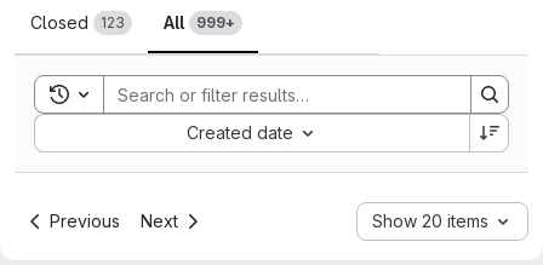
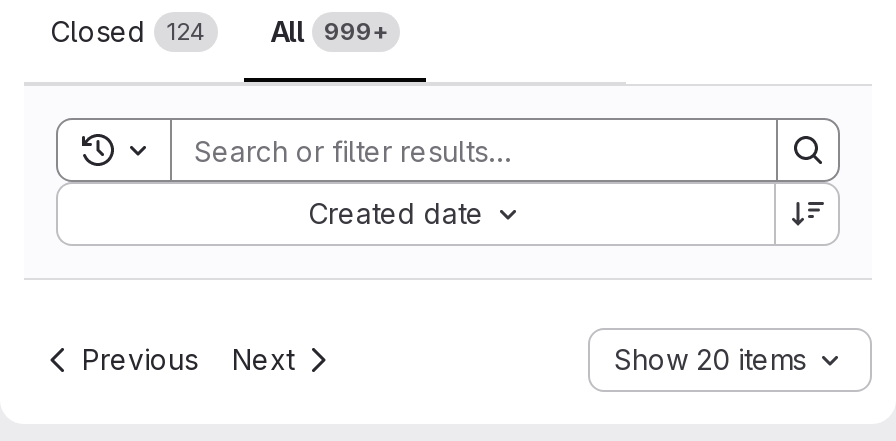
- Closed 123
+ Closed 124
